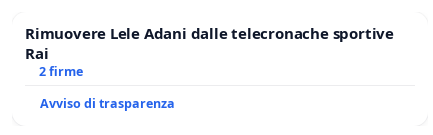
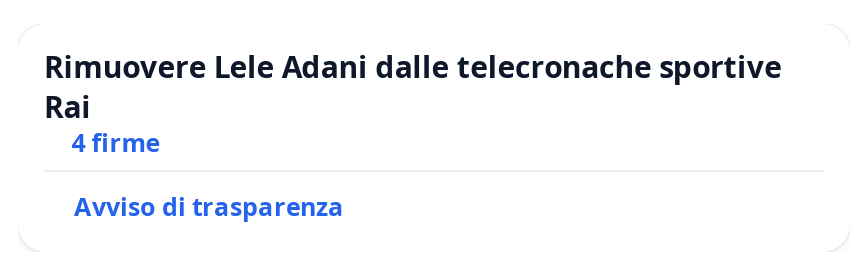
- 2 firme
+ 4 firme
